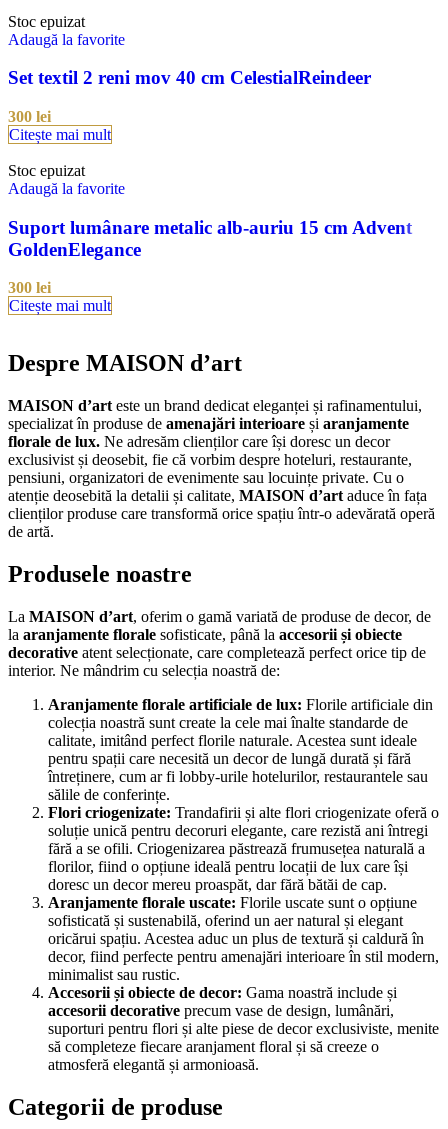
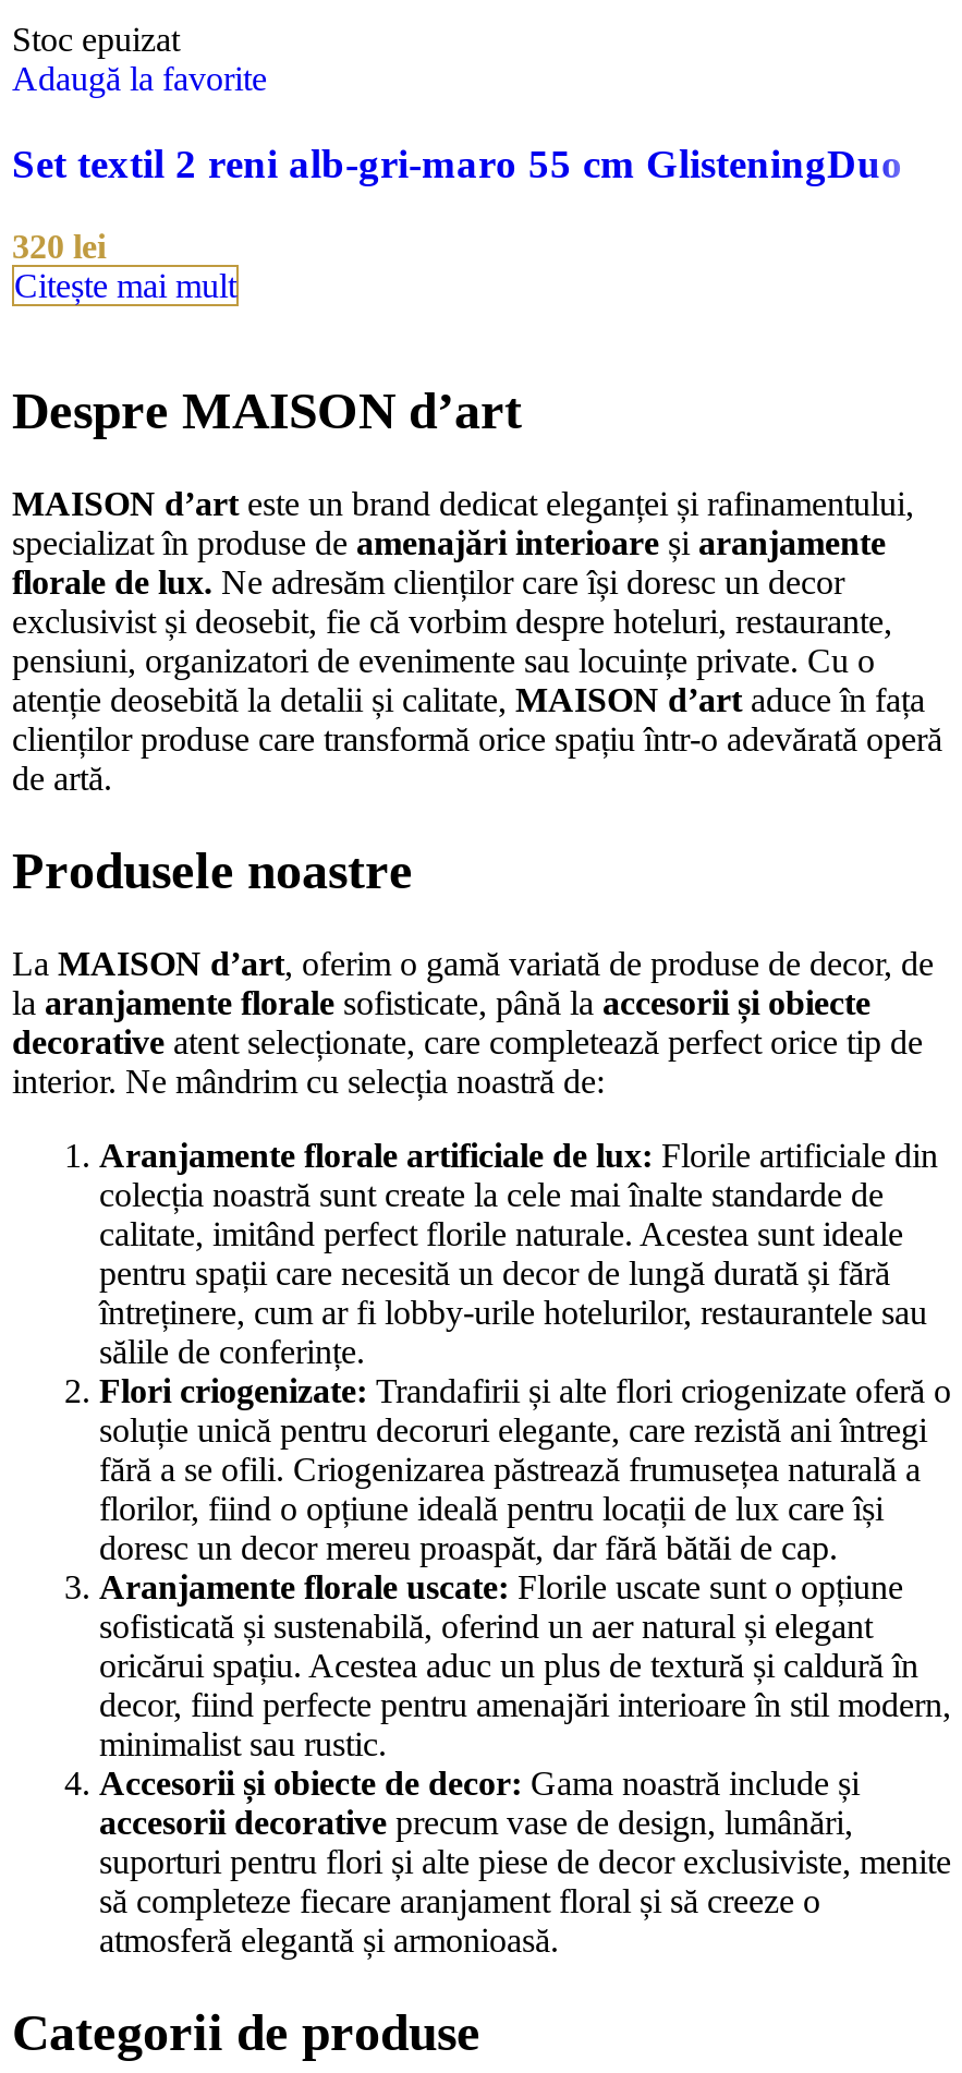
- Set textil 2 reni mov 40 cm CelestialReindeer
- 300 lei
- Citește mai mult
- Stoc epuizat
- Adaugă la favorite
- Suport lumânare metalic alb-auriu 15 cm Advent
- GoldenElegance
- 300 lei
+ Set textil 2 reni alb-gri-maro 55 cm GlisteningDuo
+ 320 lei
